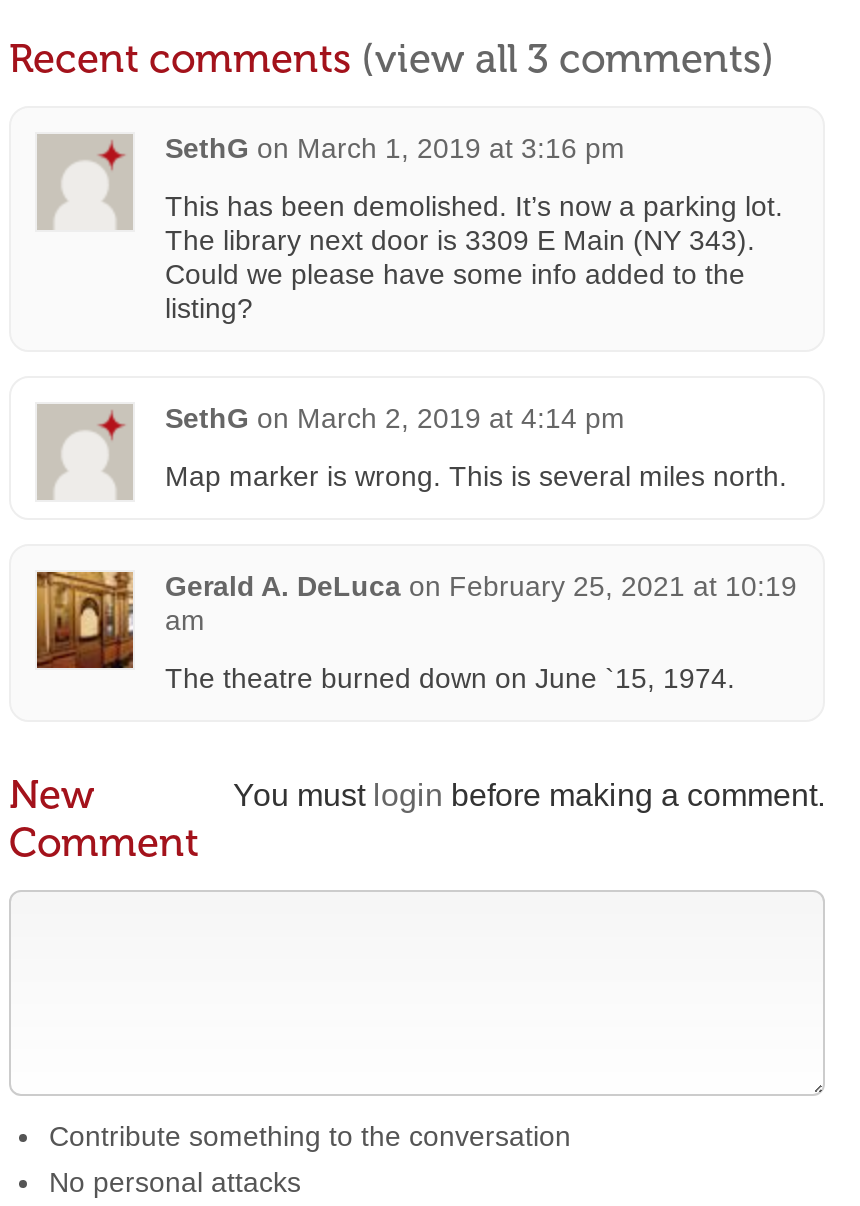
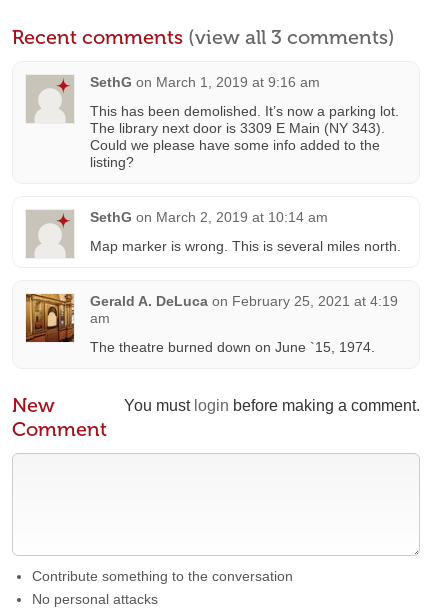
- SethG on March 1, 2019 at 3:16 pm
+ SethG on March 1, 2019 at 9:16 am

- SethG on March 2, 2019 at 4:14 pm
+ SethG on March 2, 2019 at 10:14 am

- Gerald A. DeLuca on February 25, 2021 at 10:19
+ Gerald A. DeLuca on February 25, 2021 at 4:19
